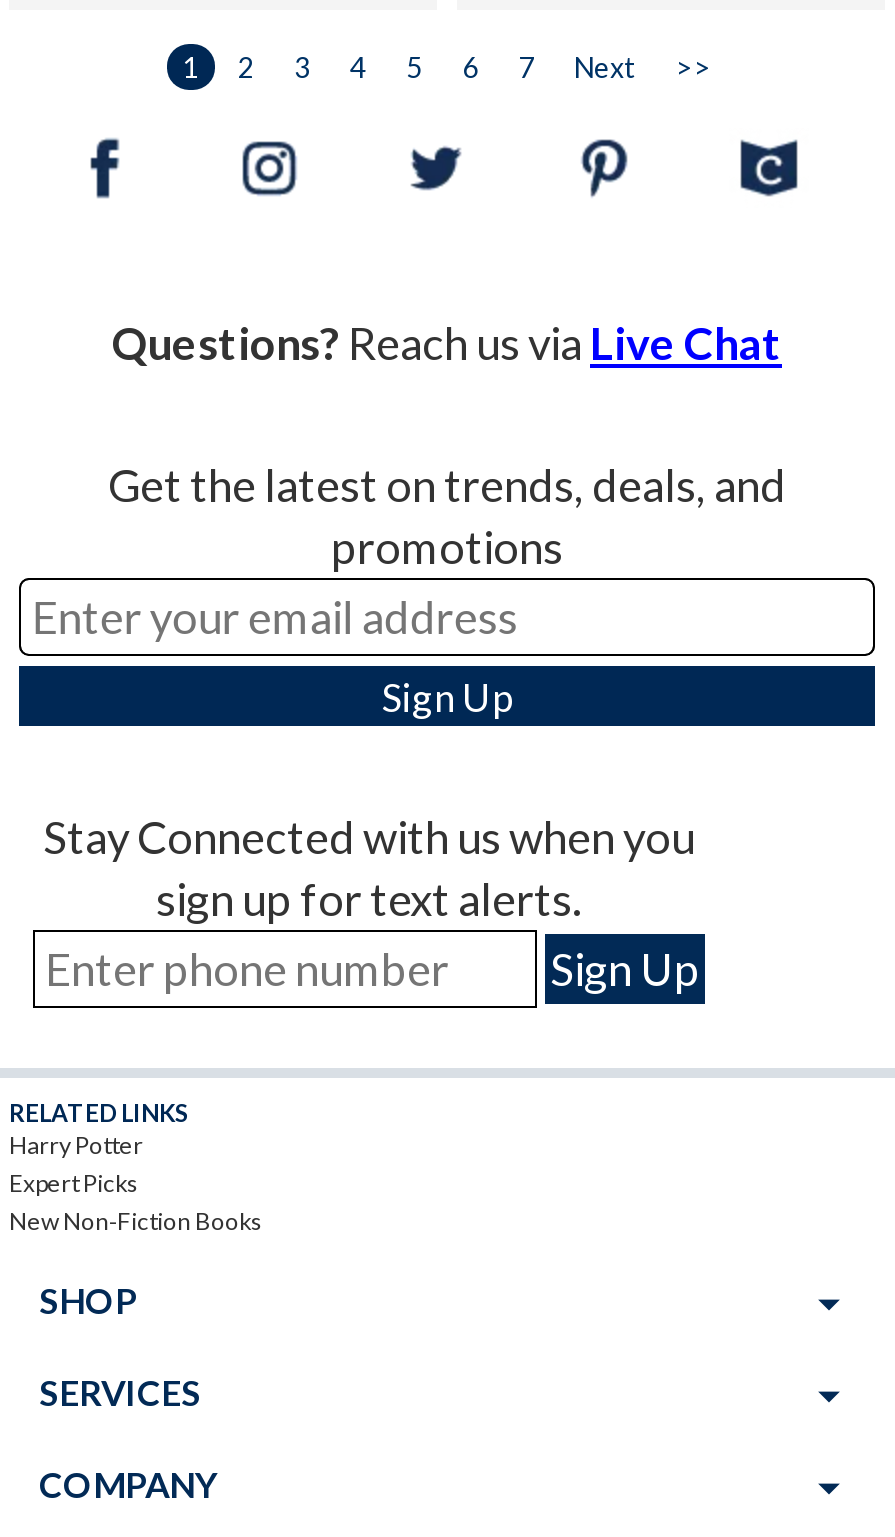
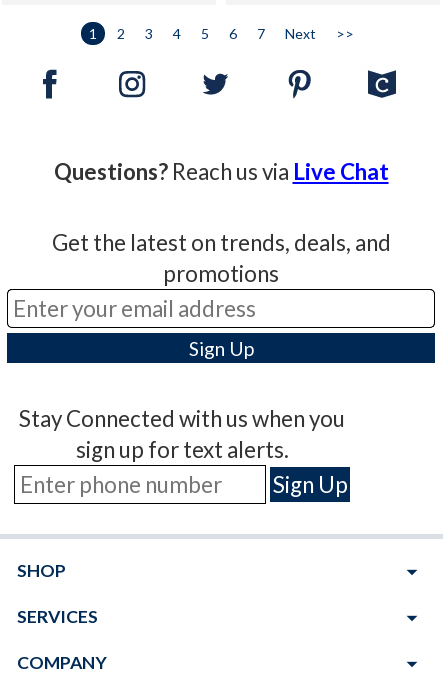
- RELATED LINKS
- Harry Potter
- Expert Picks
- New Non-Fiction Books
